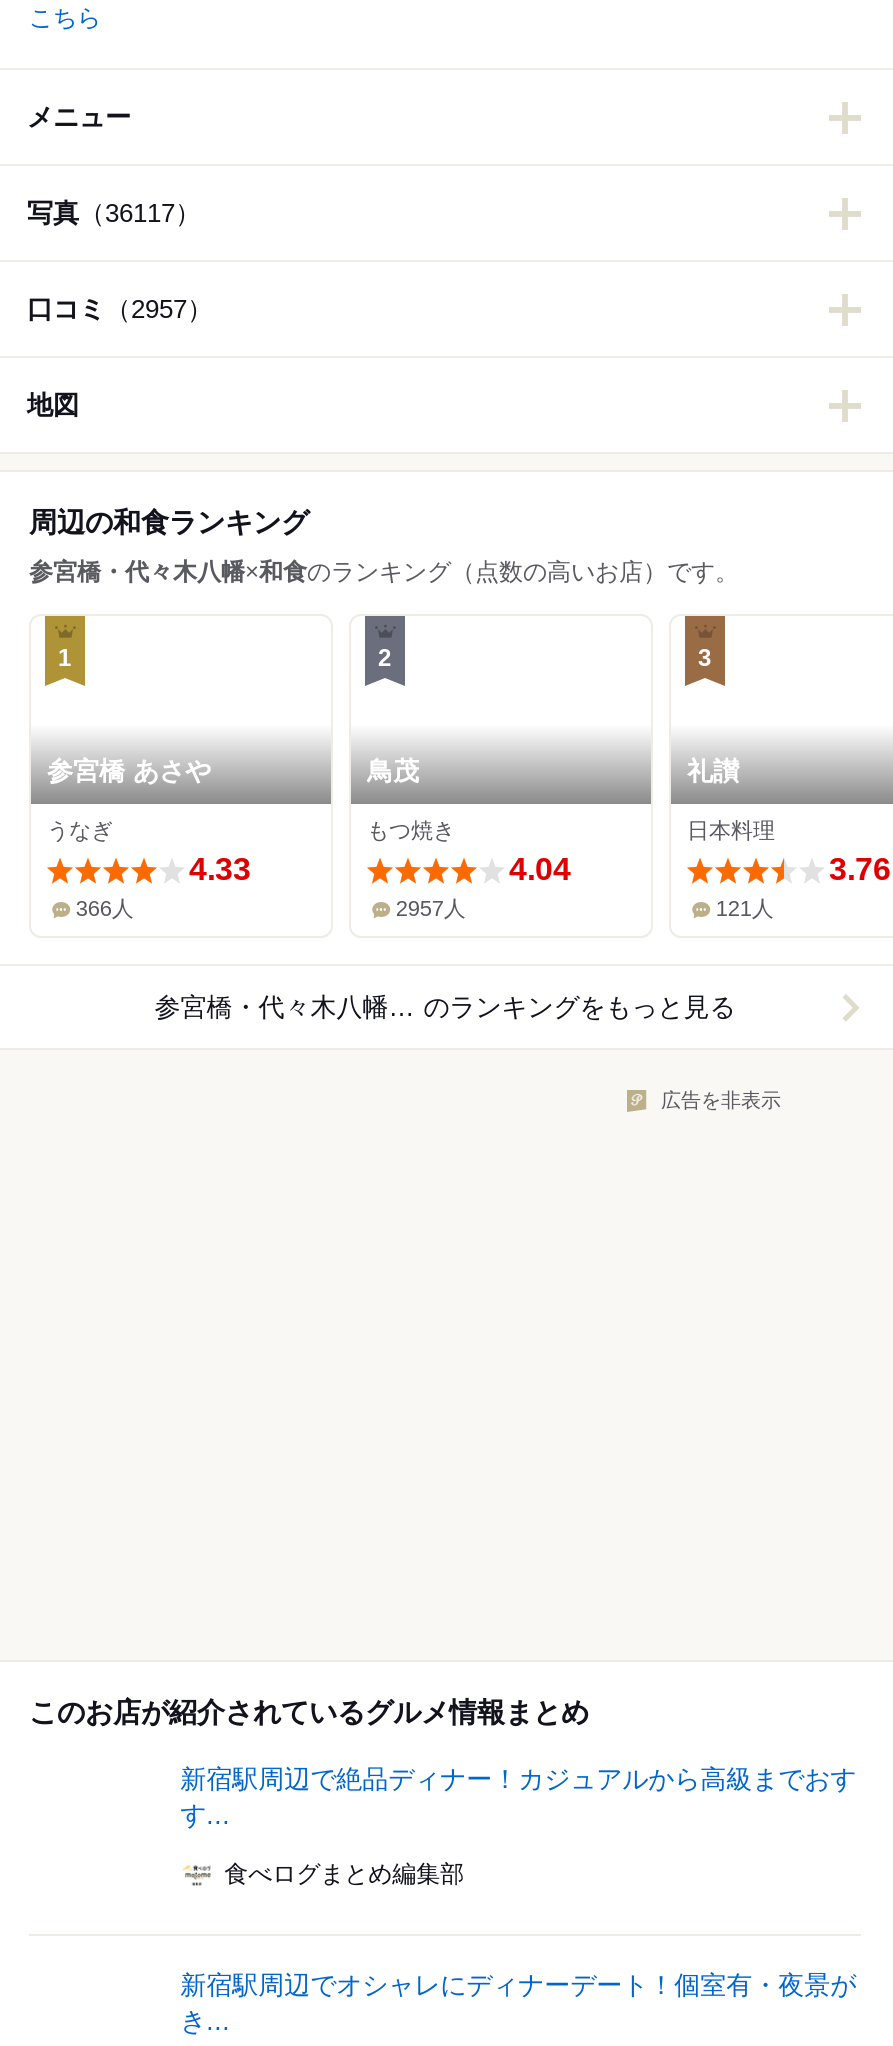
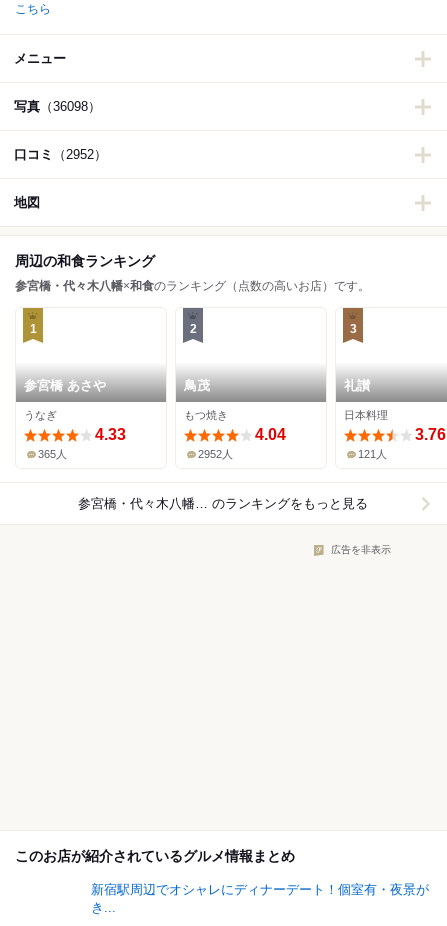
- 写真（36117）
+ 写真（36098）

- 口コミ（2957）
+ 口コミ（2952）

- 366人
+ 365人

- 2957人
+ 2952人

- 新宿駅周辺で絶品ディナー！カジュアルから高級までおす
- す...
- 食べログまとめ編集部
